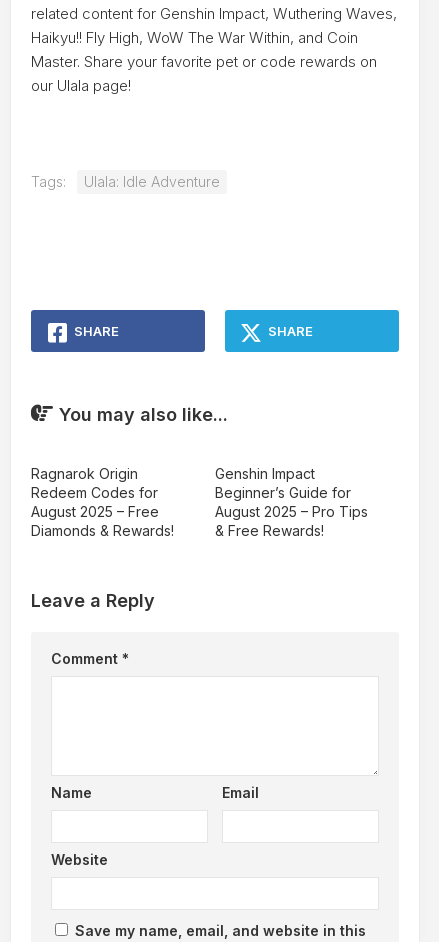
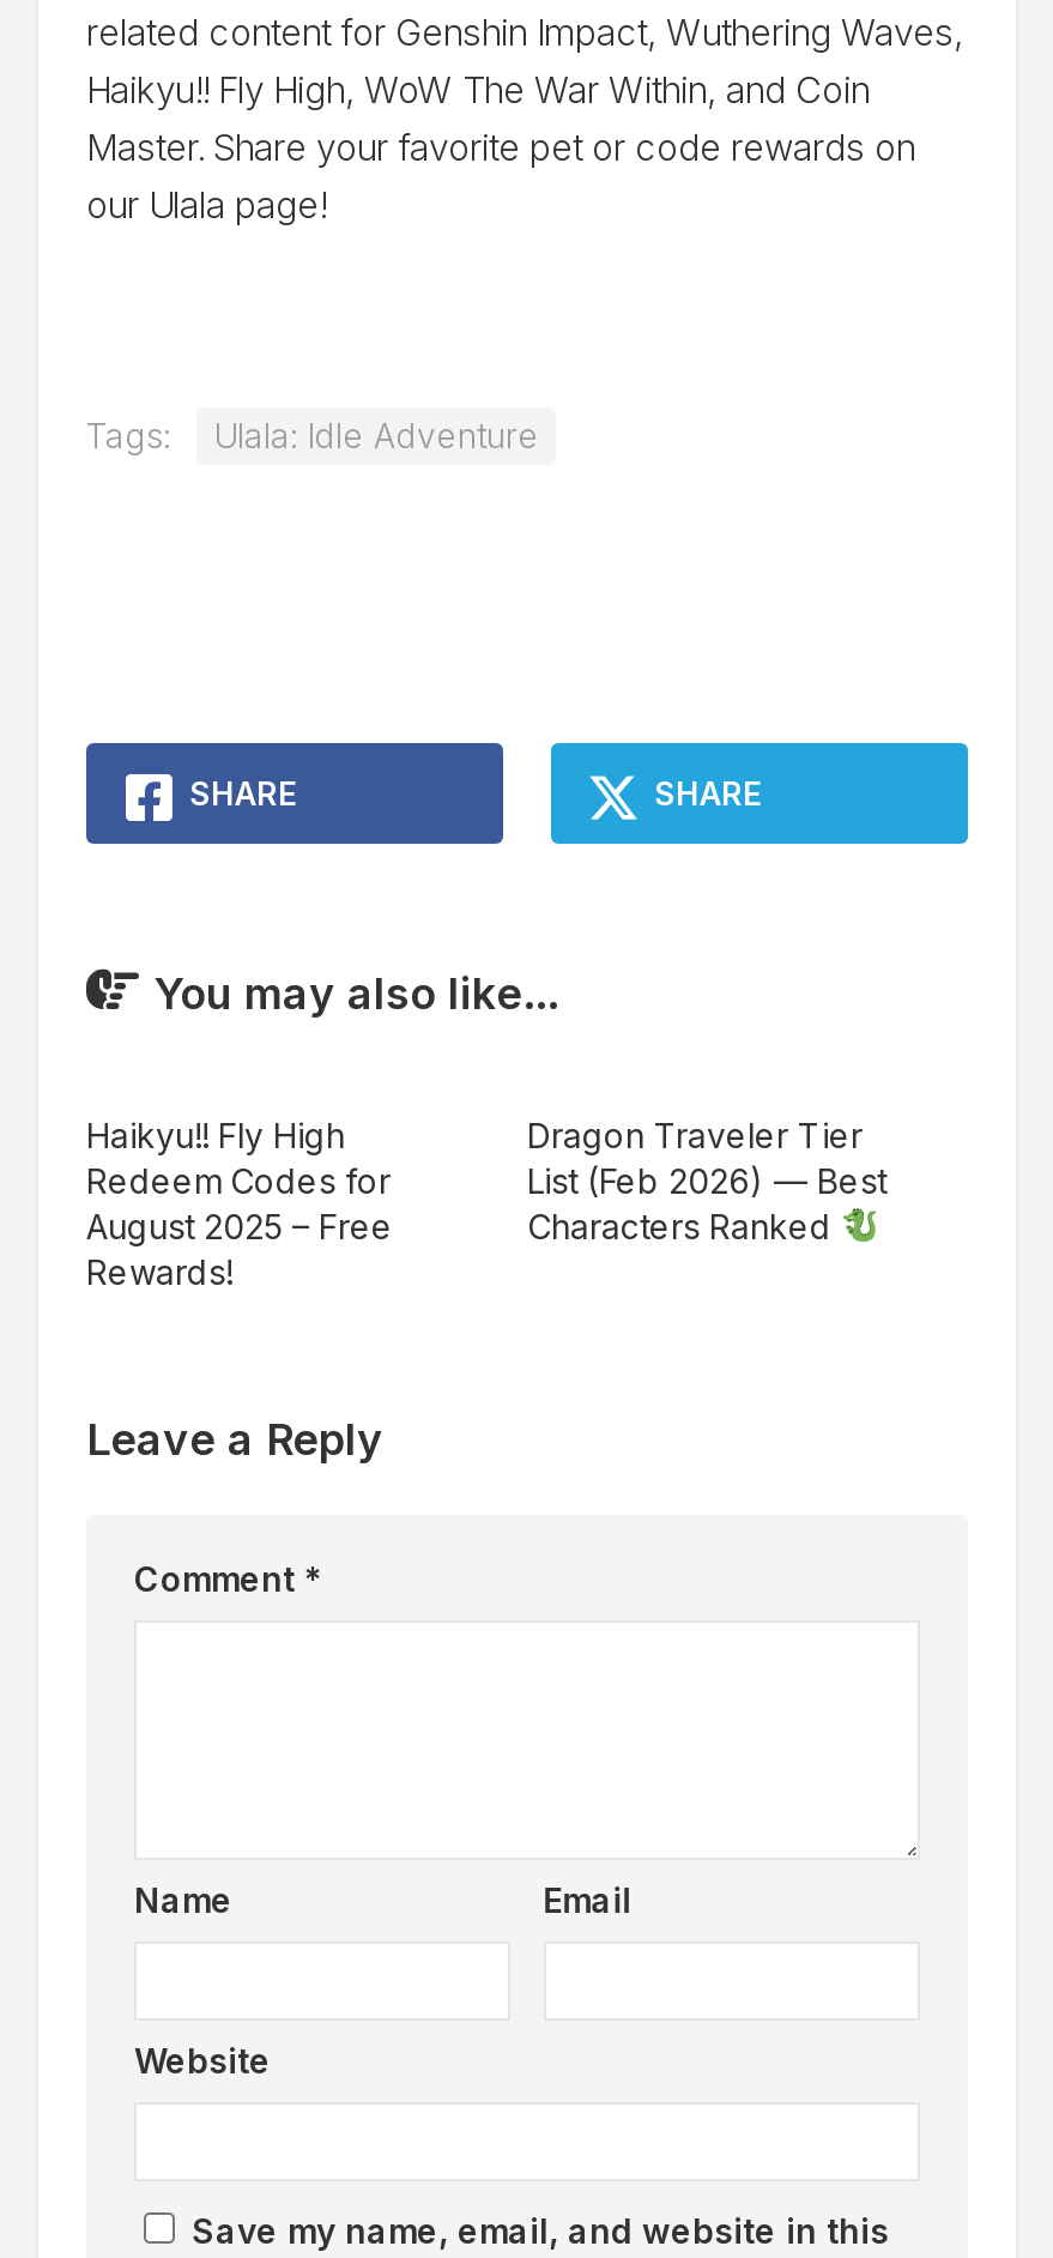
- Ragnarok Origin
+ Haikyu!! Fly High

- Genshin Impact
- Beginner’s Guide for
- August 2025 – Pro Tips
- & Free Rewards!
+ Dragon Traveler Tier
+ List (Feb 2026) — Best
+ Characters Ranked

- Diamonds & Rewards!
+ Rewards!
